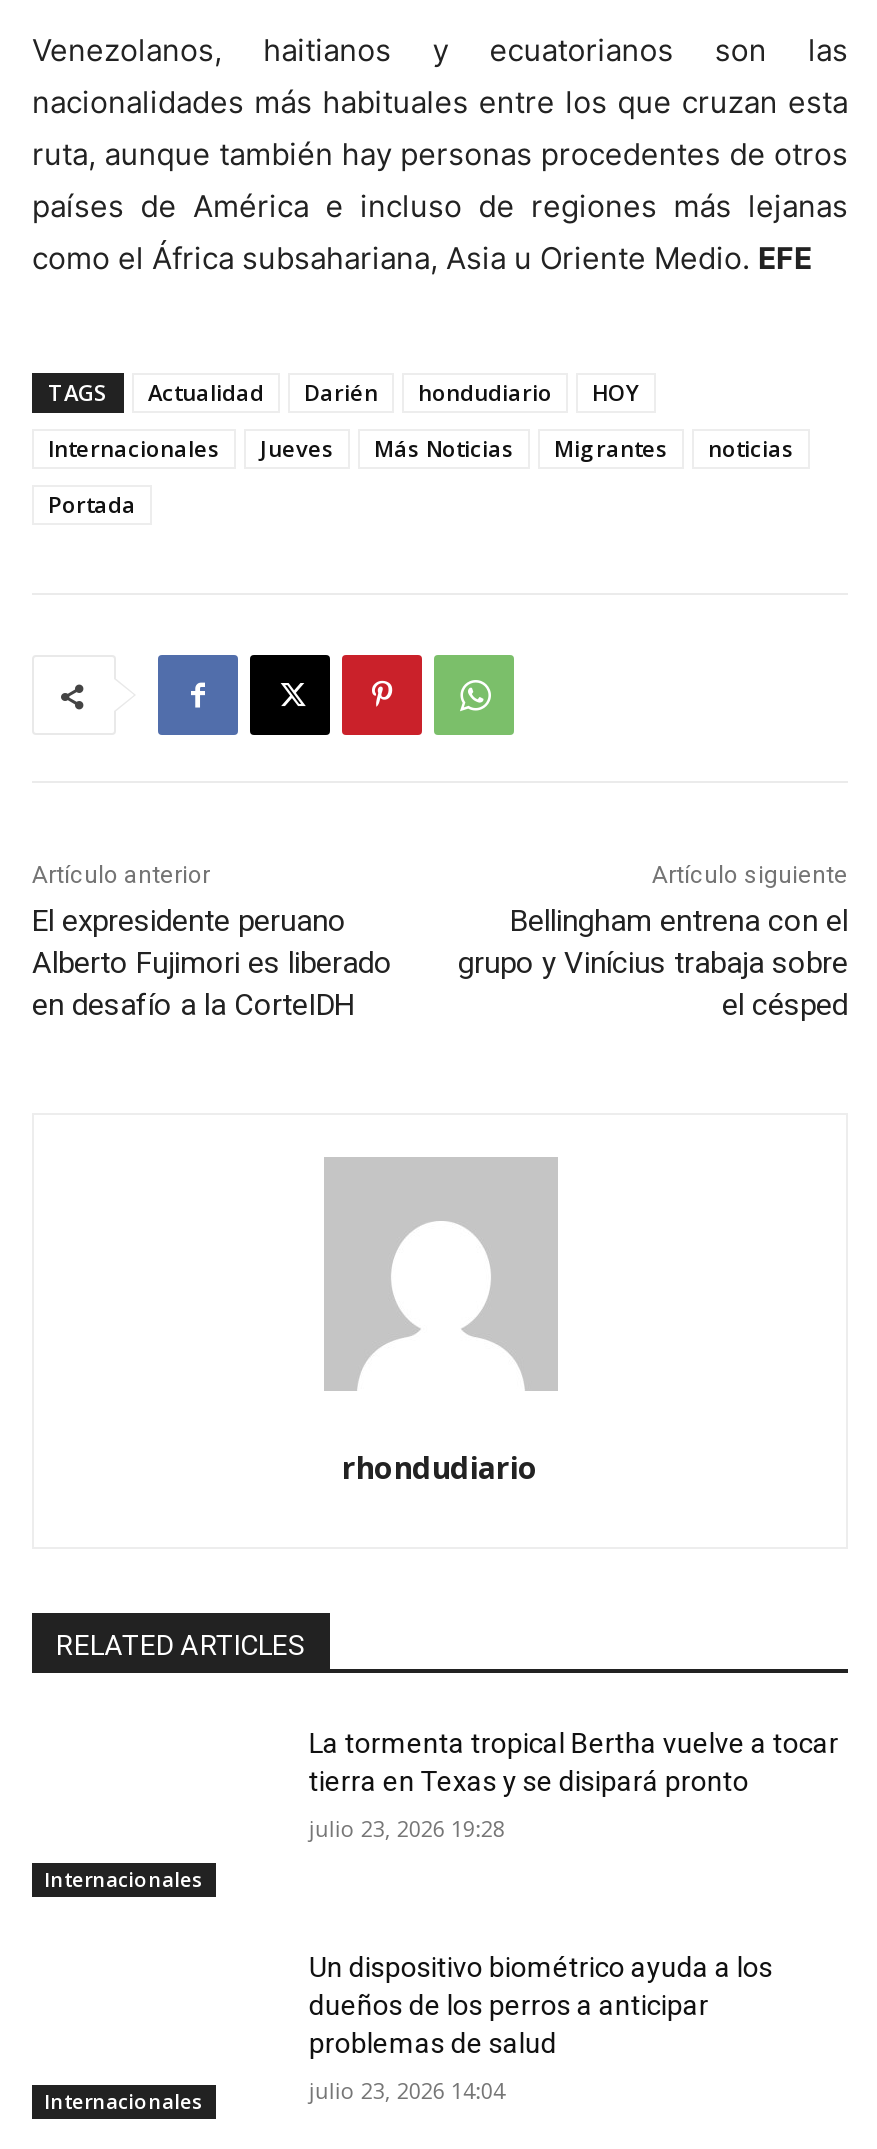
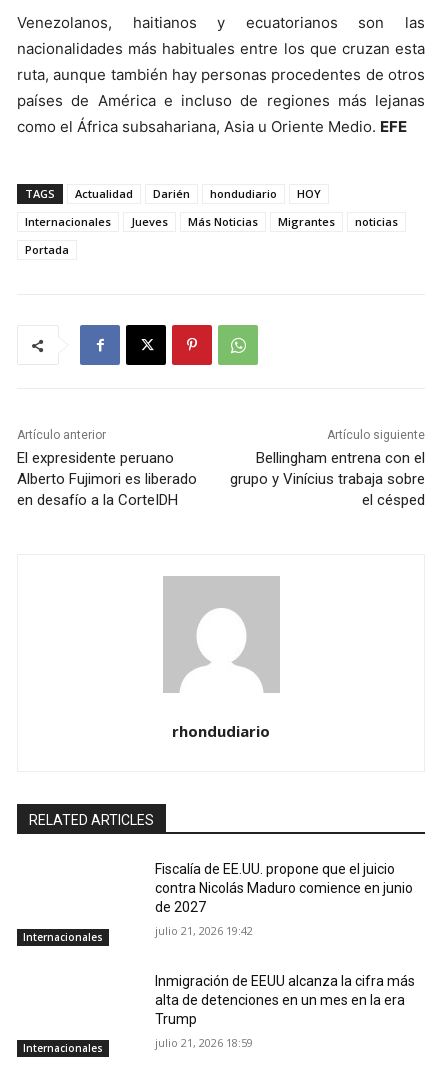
- La tormenta tropical Bertha vuelve a tocar
- tierra en Texas y se disipará pronto
+ Fiscalía de EE.UU. propone que el juicio
+ contra Nicolás Maduro comience en junio
+ de 2027

- julio 23, 2026 19:28
+ julio 21, 2026 19:42

- Un dispositivo biométrico ayuda a los
- dueños de los perros a anticipar
- problemas de salud
+ Inmigración de EEUU alcanza la cifra más
+ alta de detenciones en un mes en la era
+ Trump

- julio 23, 2026 14:04
+ julio 21, 2026 18:59
